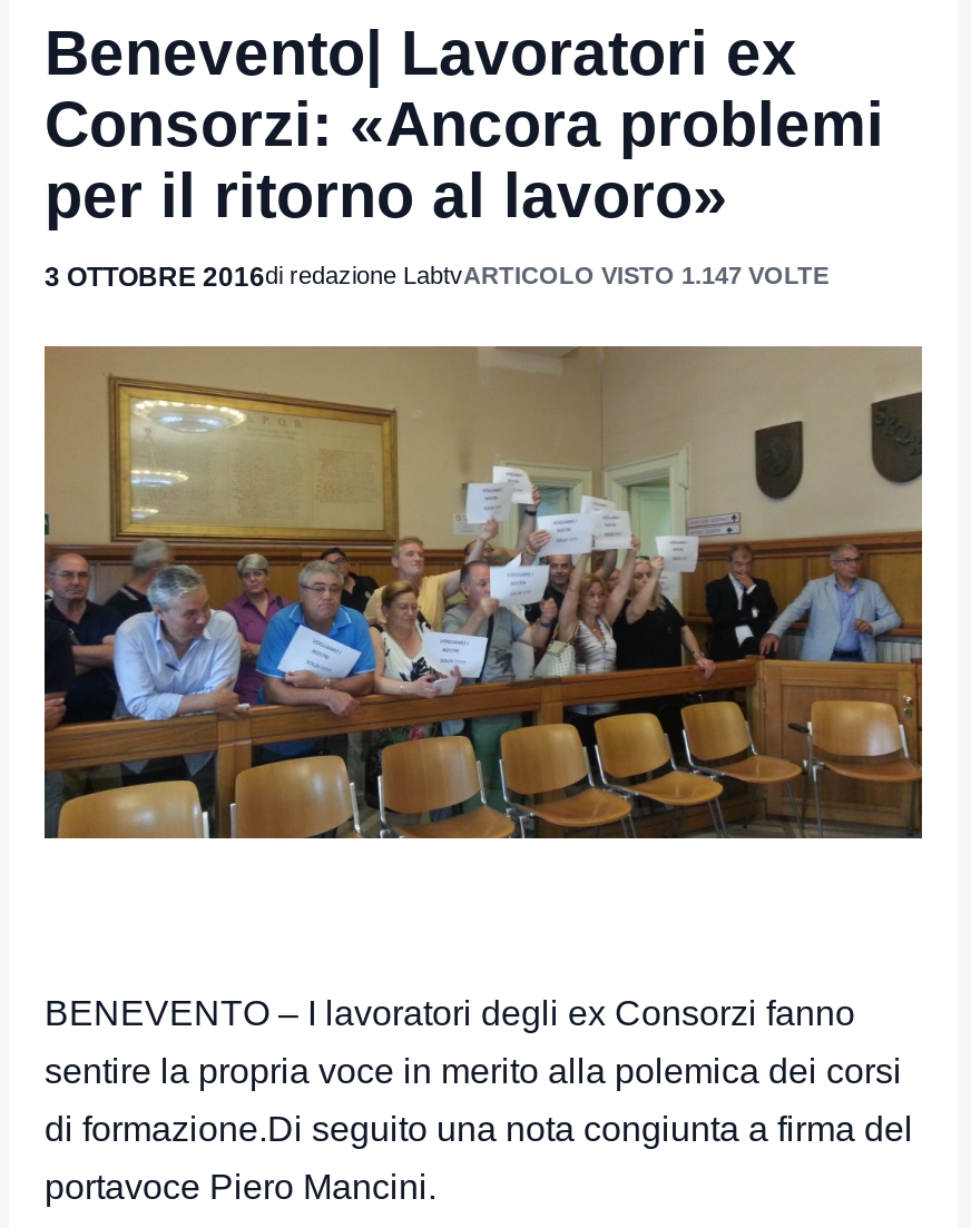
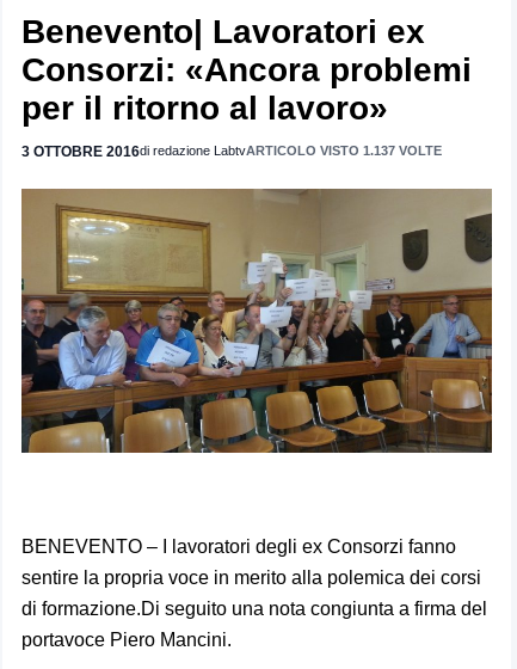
- 3 OTTOBRE 2016di redazione LabtvARTICOLO VISTO 1.147 VOLTE
+ 3 OTTOBRE 2016di redazione LabtvARTICOLO VISTO 1.137 VOLTE
